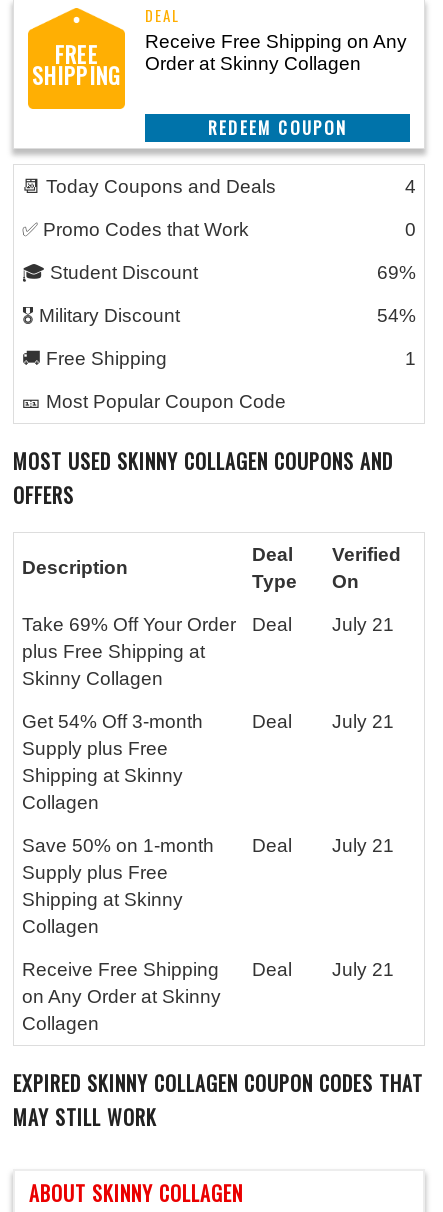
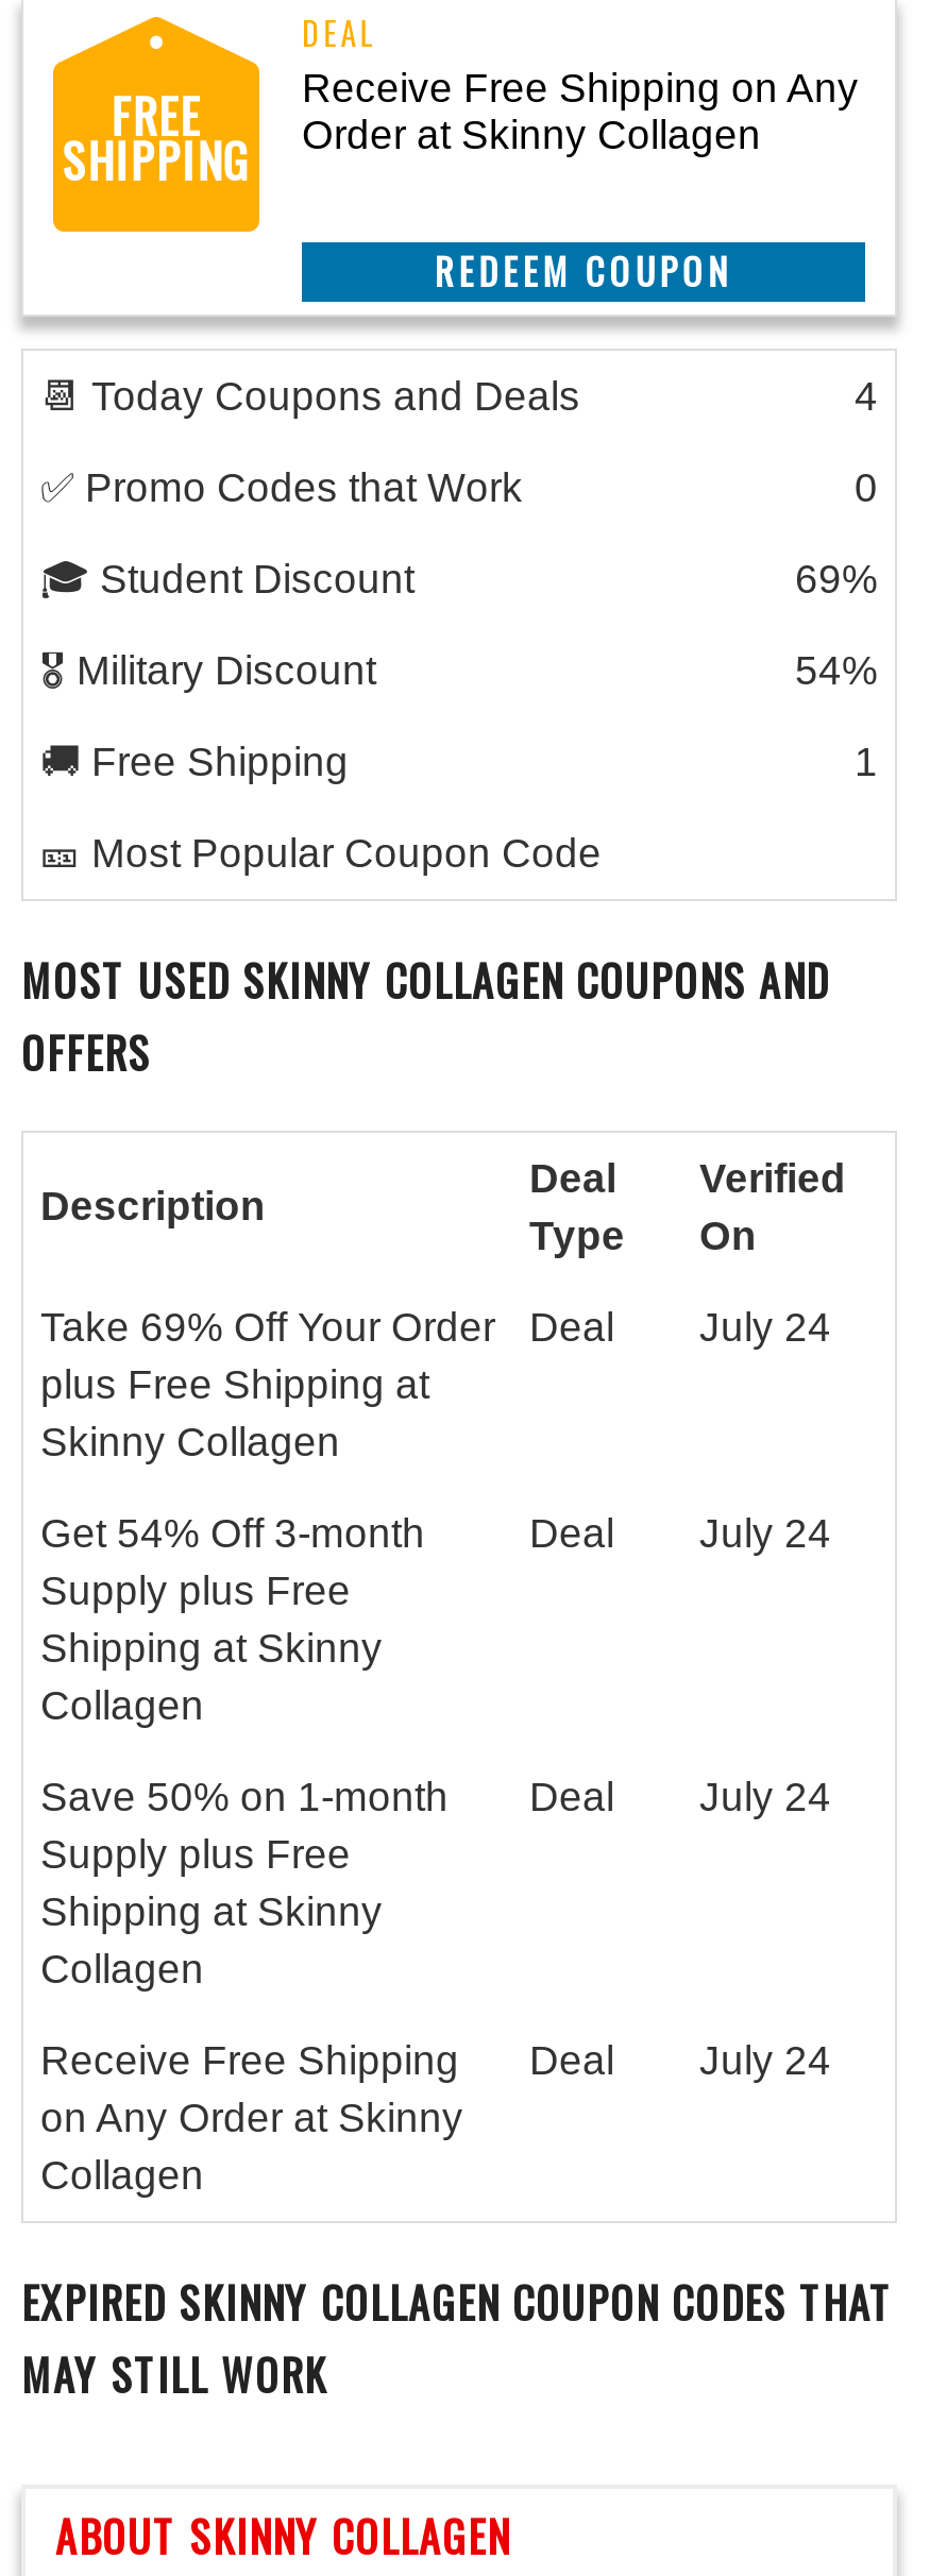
- Take 69% Off Your Order Deal July 21
+ Take 69% Off Your Order Deal July 24

- Deal July 21
+ Deal July 24

- Save 50% on 1-month Deal July 21
+ Save 50% on 1-month Deal July 24

- Receive Free Shipping Deal July 21
+ Receive Free Shipping Deal July 24
